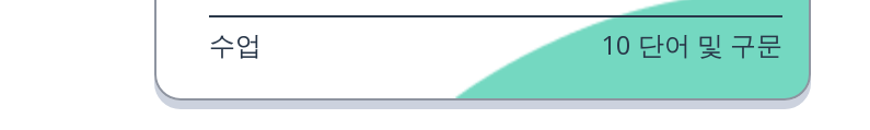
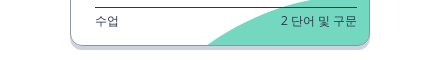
- 10 단어 및 구문
+ 2 단어 및 구문
